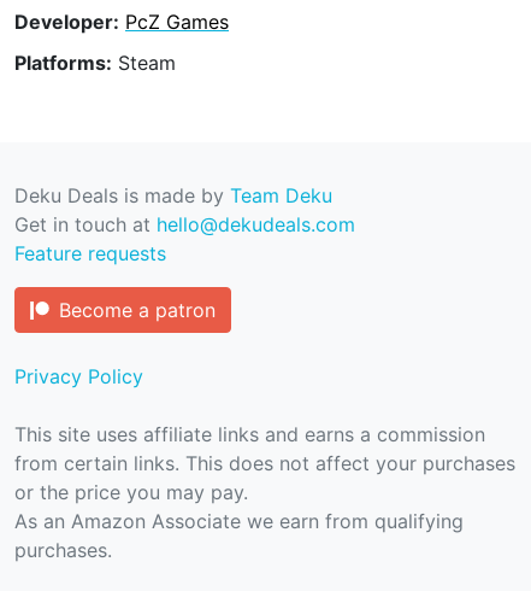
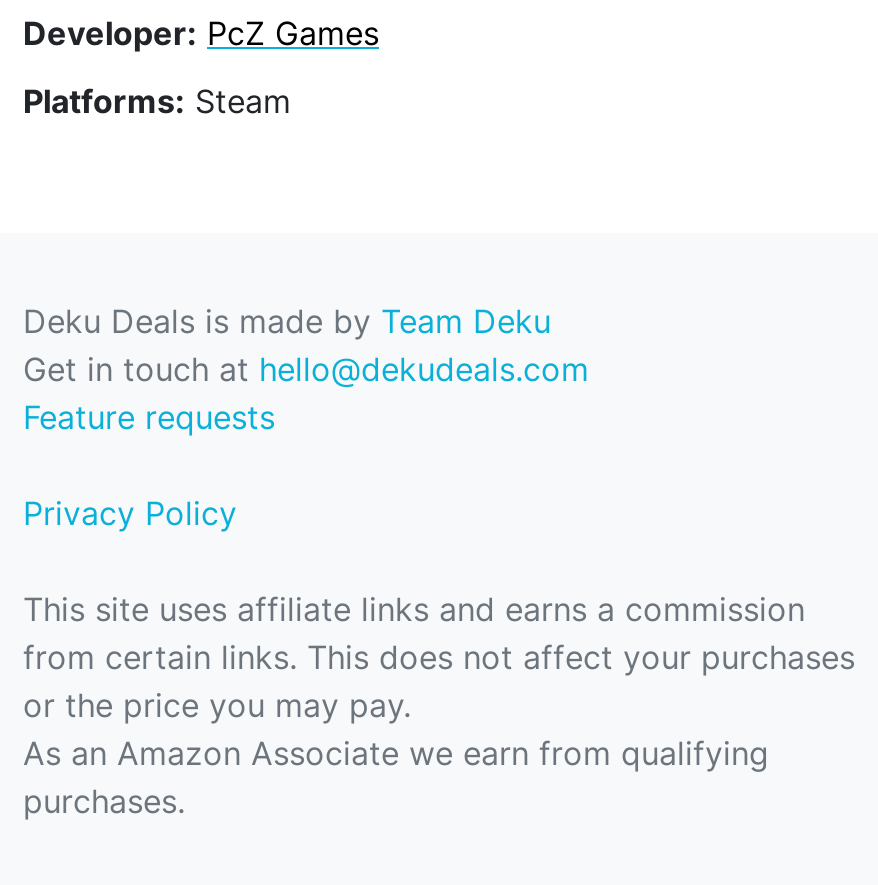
- Become a patron
